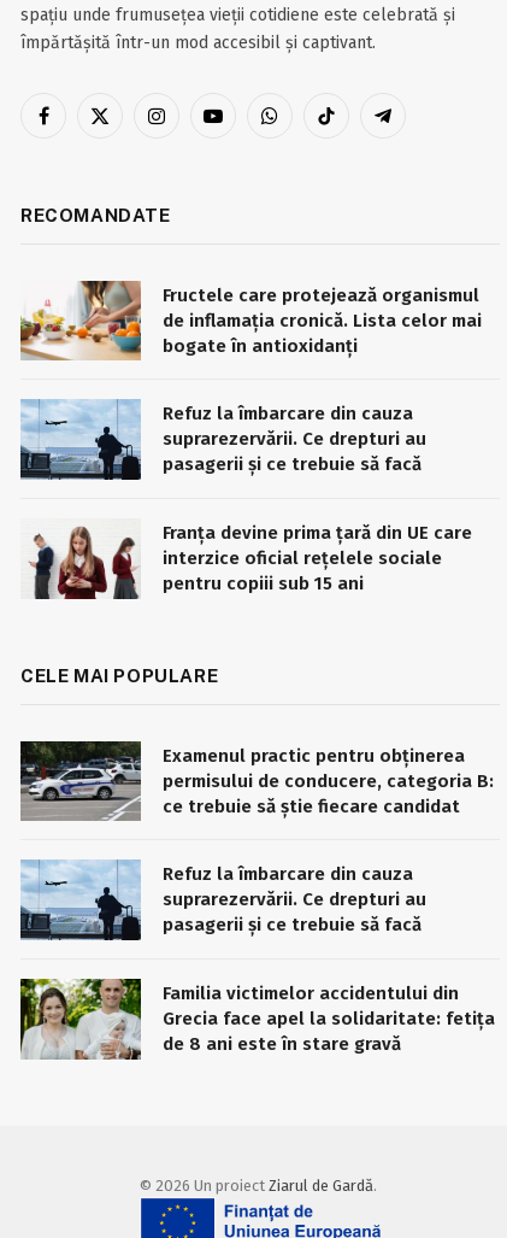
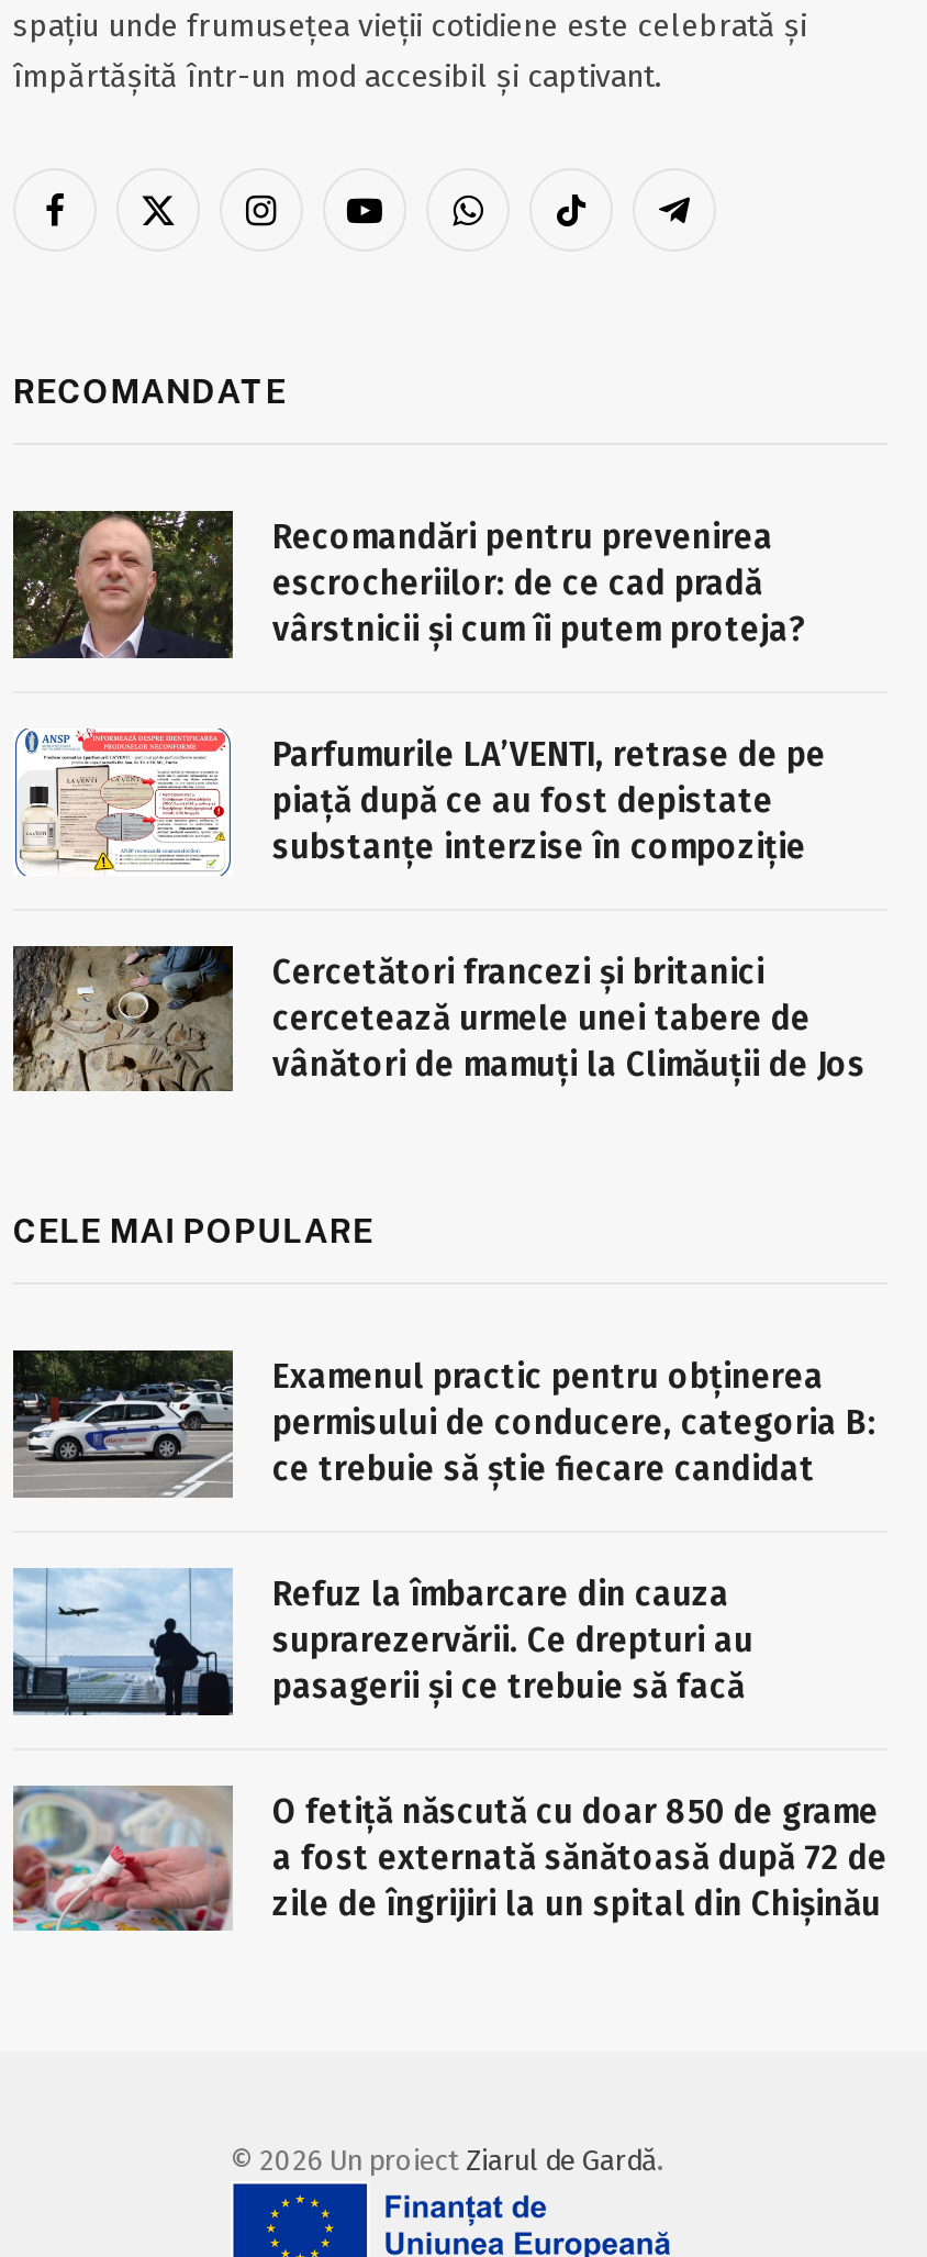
- [image]
- Fructele care protejează organismul
- de inflamația cronică. Lista celor mai
- bogate în antioxidanți
+ [image]
+ Recomandări pentru prevenirea
+ escrocheriilor: de ce cad pradă
+ vârstnicii și cum îi putem proteja?

- [image]
- Refuz la îmbarcare din cauza
- suprarezervării. Ce drepturi au
- pasagerii și ce trebuie să facă
+ [image]
+ Parfumurile LA’VENTI, retrase de pe
+ piață după ce au fost depistate
+ substanțe interzise în compoziție

- [image]
- Franța devine prima țară din UE care
- interzice oficial rețelele sociale
- pentru copiii sub 15 ani
+ [image]
+ Cercetători francezi și britanici
+ cercetează urmele unei tabere de
+ vânători de mamuți la Climăuții de Jos

- [image]
- Familia victimelor accidentului din
- Grecia face apel la solidaritate: fetița
- de 8 ani este în stare gravă
+ [image]
+ O fetiță născută cu doar 850 de grame
+ a fost externată sănătoasă după 72 de
+ zile de îngrijiri la un spital din Chișinău
